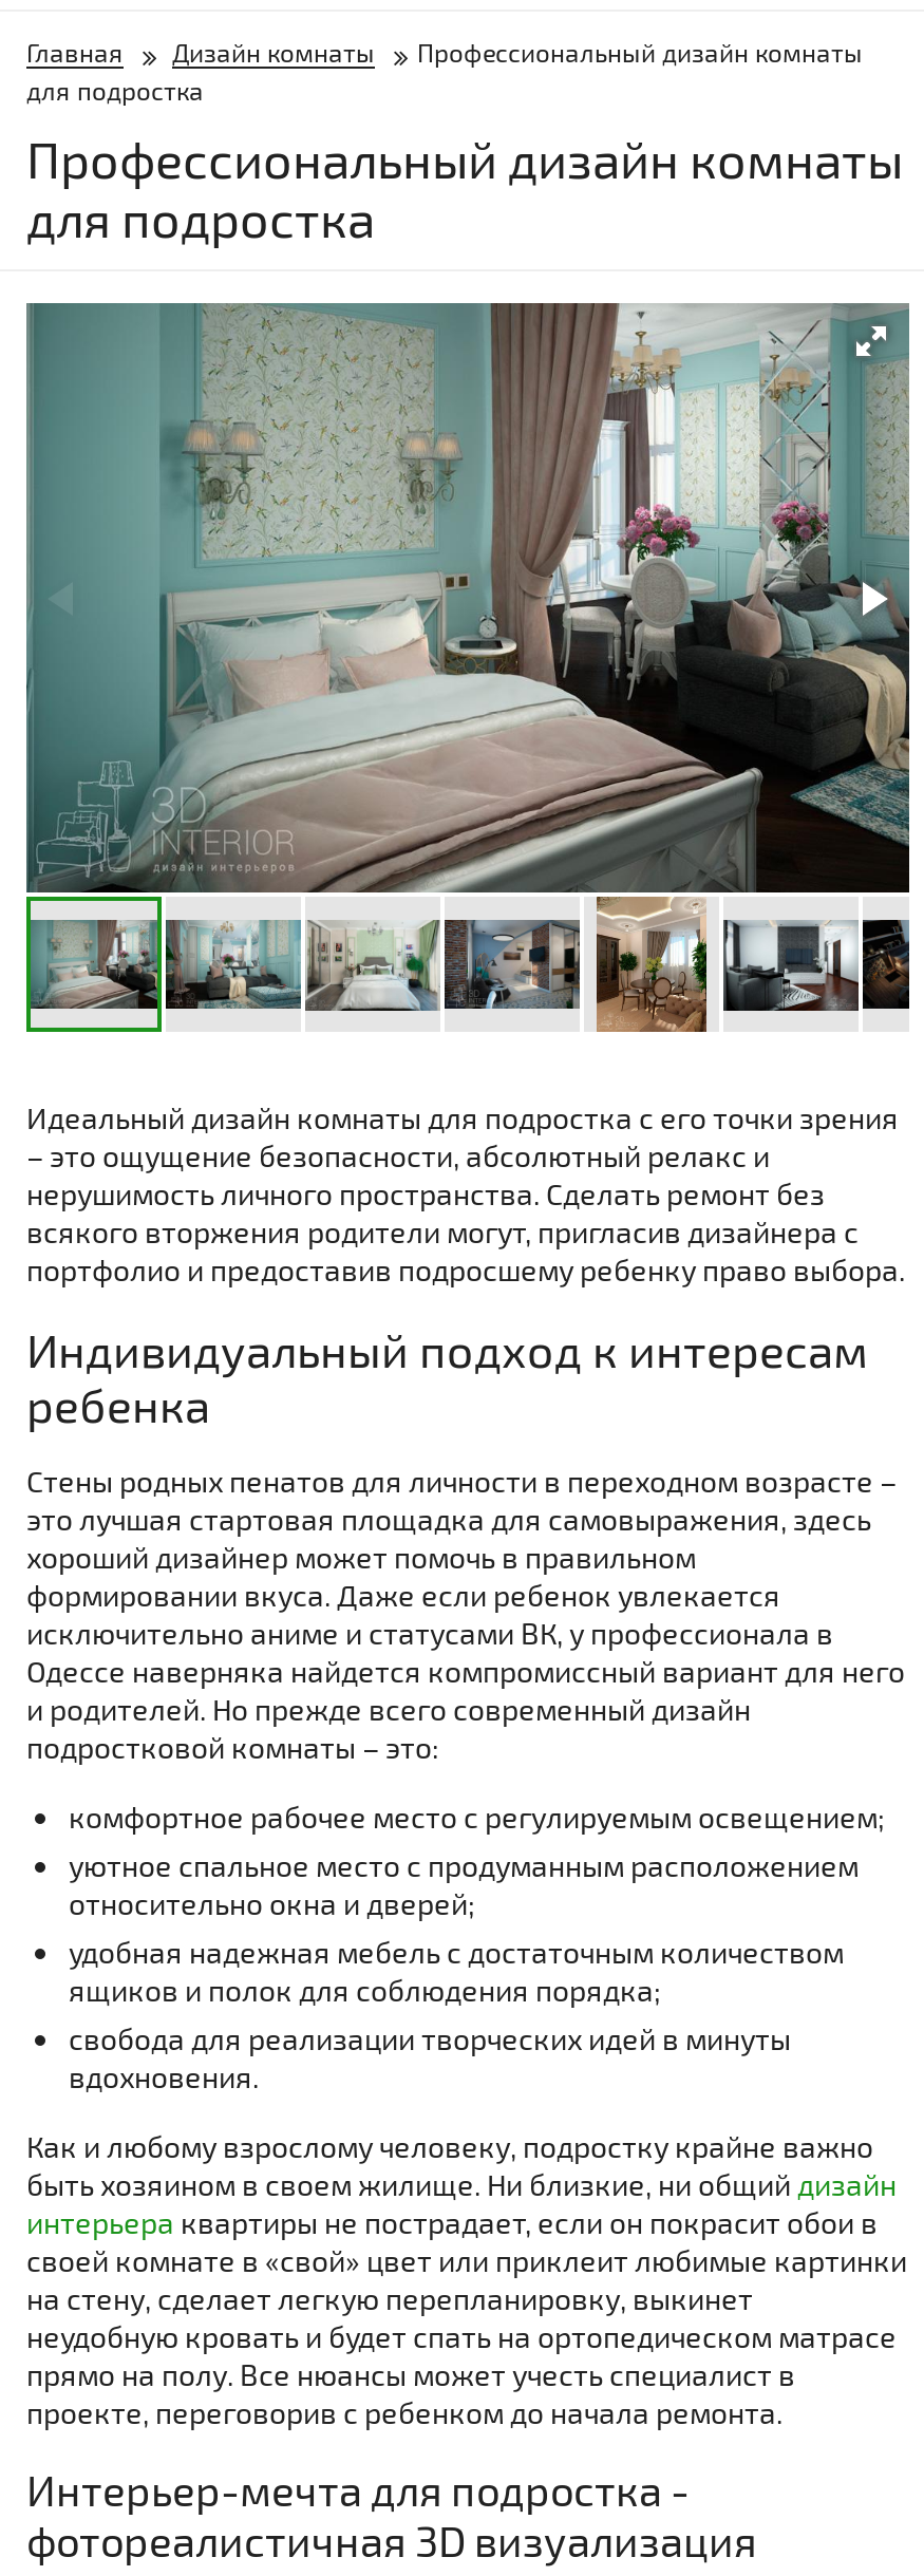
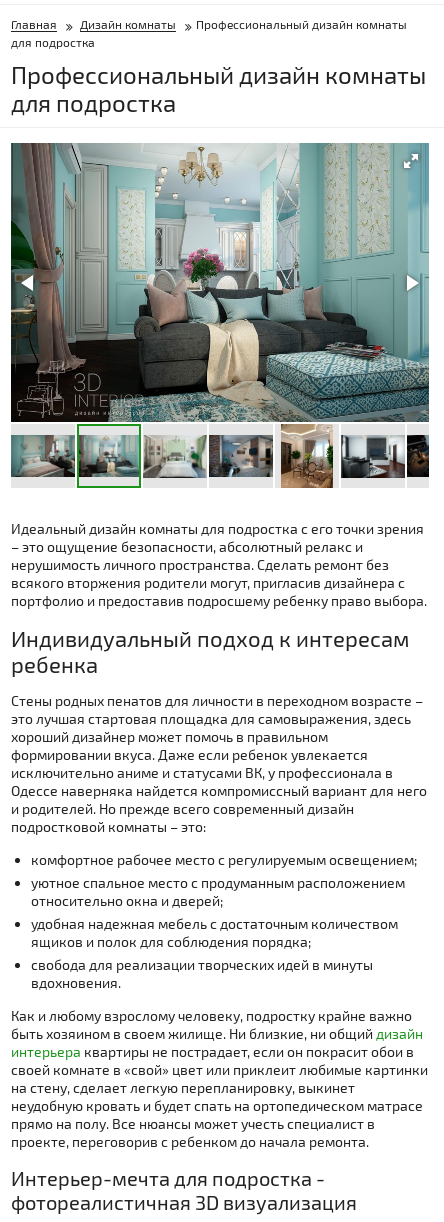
- [image]
+ [image]
